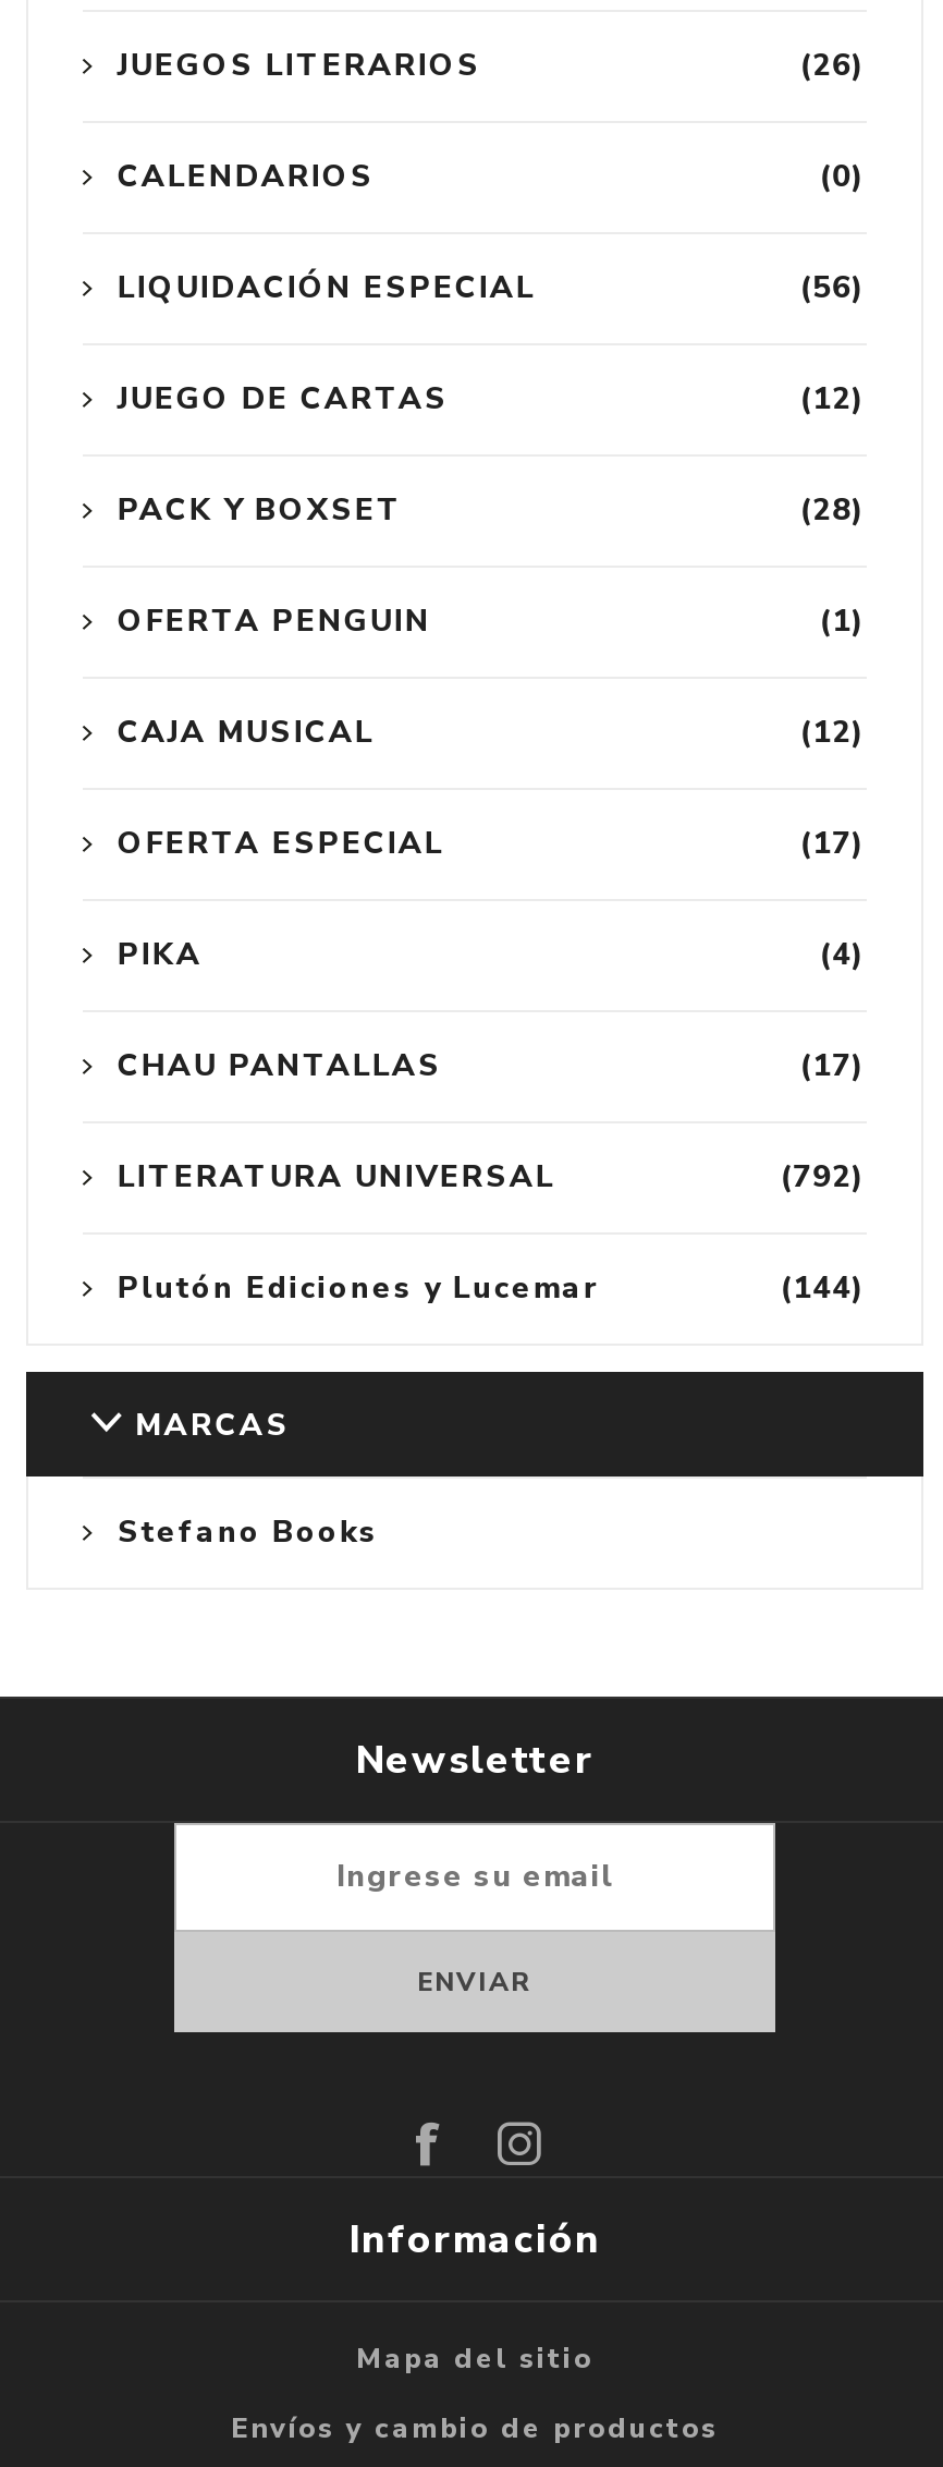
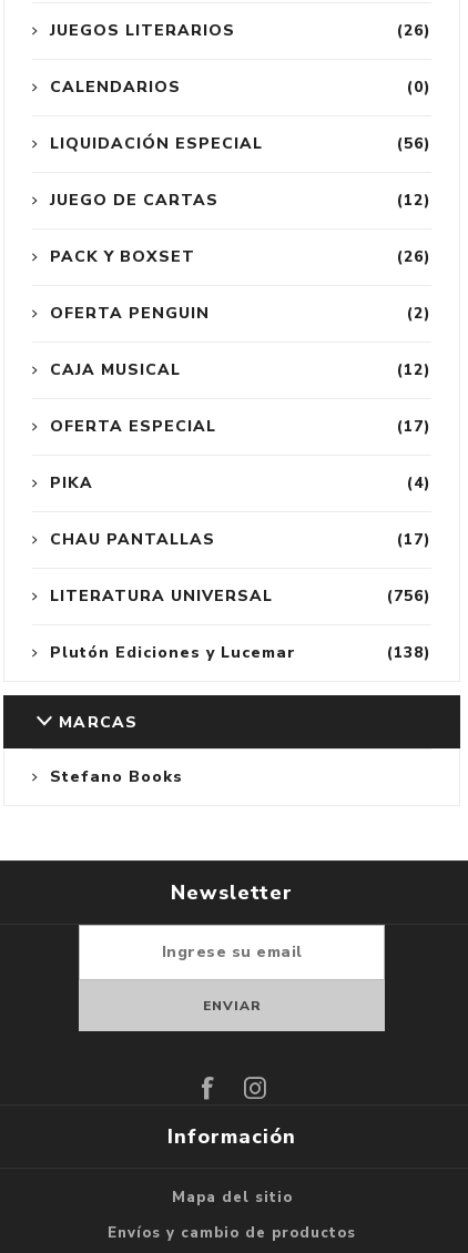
- (28)
+ (26)

- (1)
+ (2)

- (792)
+ (756)

- (144)
+ (138)
